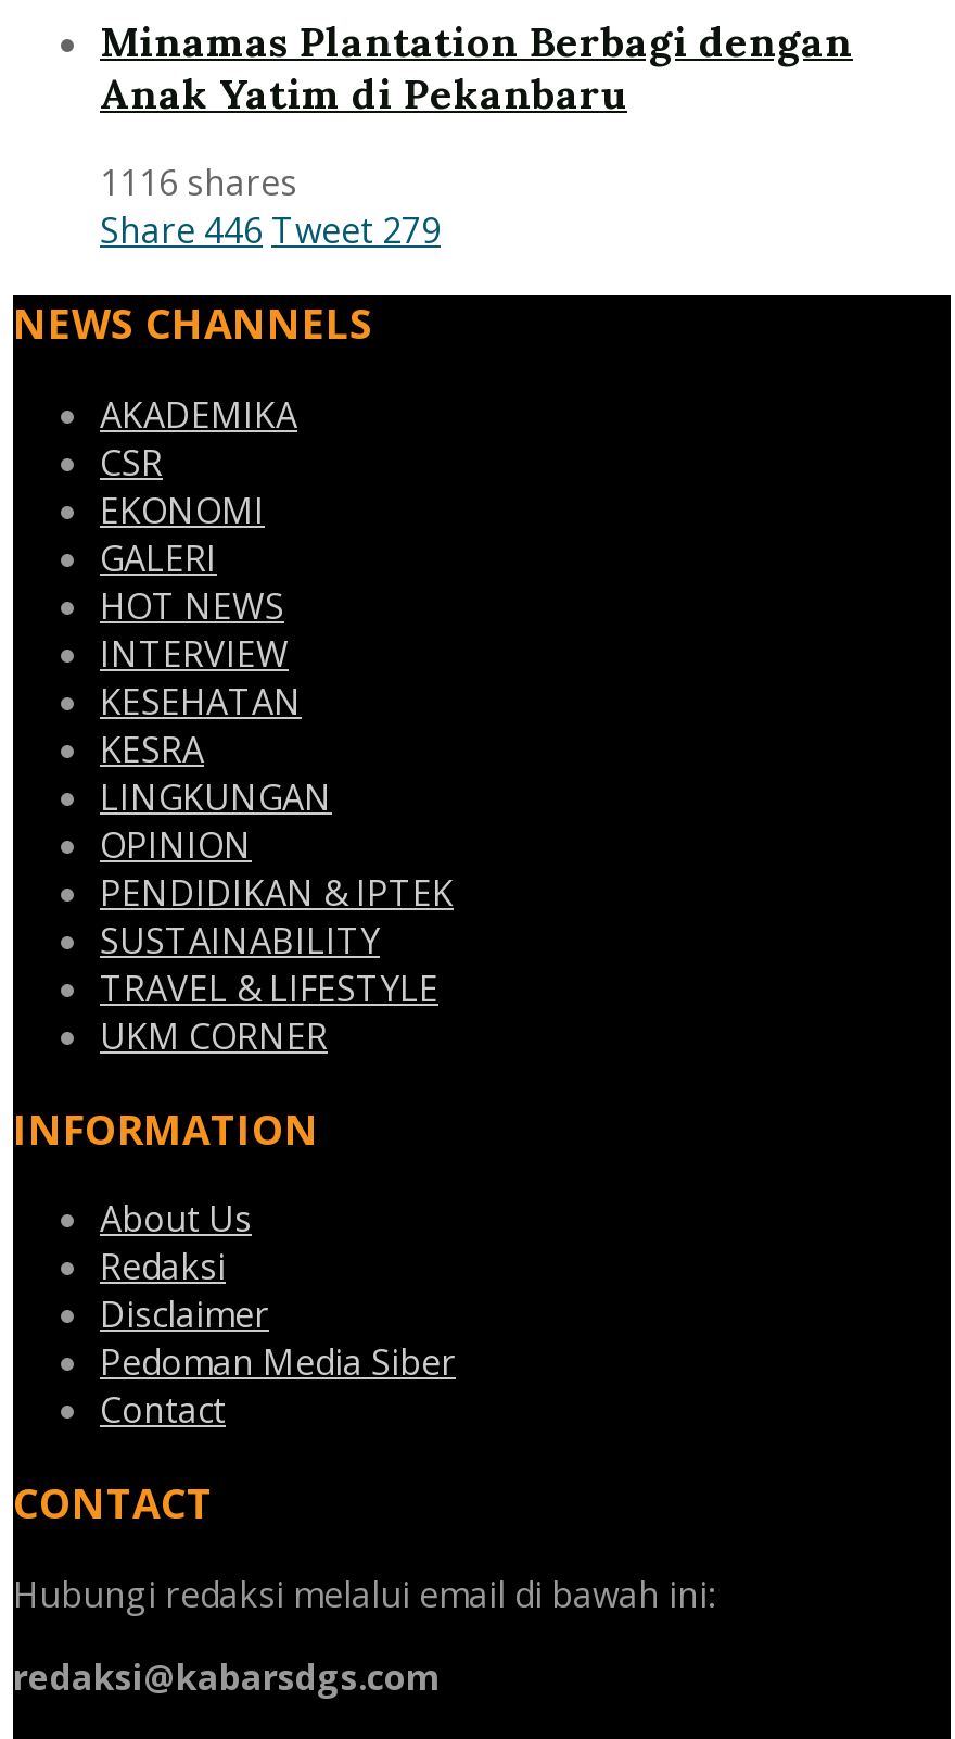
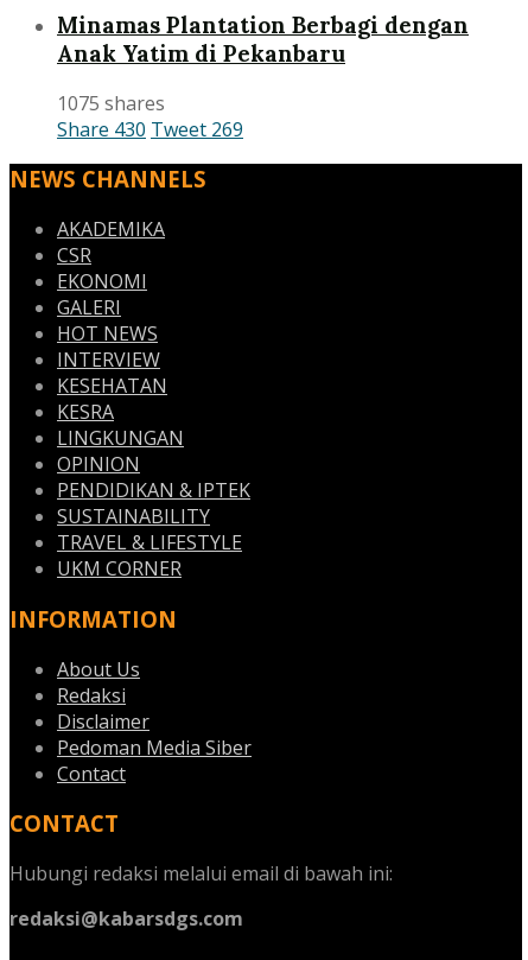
- 1116 shares
+ 1075 shares

- Share 446 Tweet 279
+ Share 430 Tweet 269
